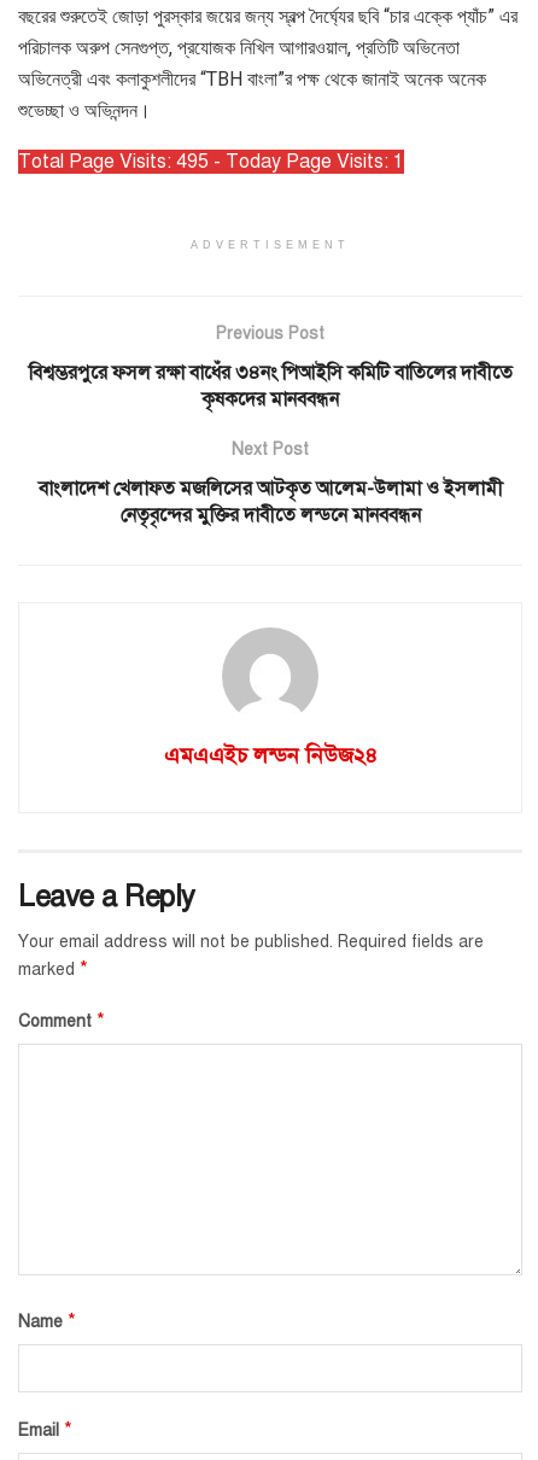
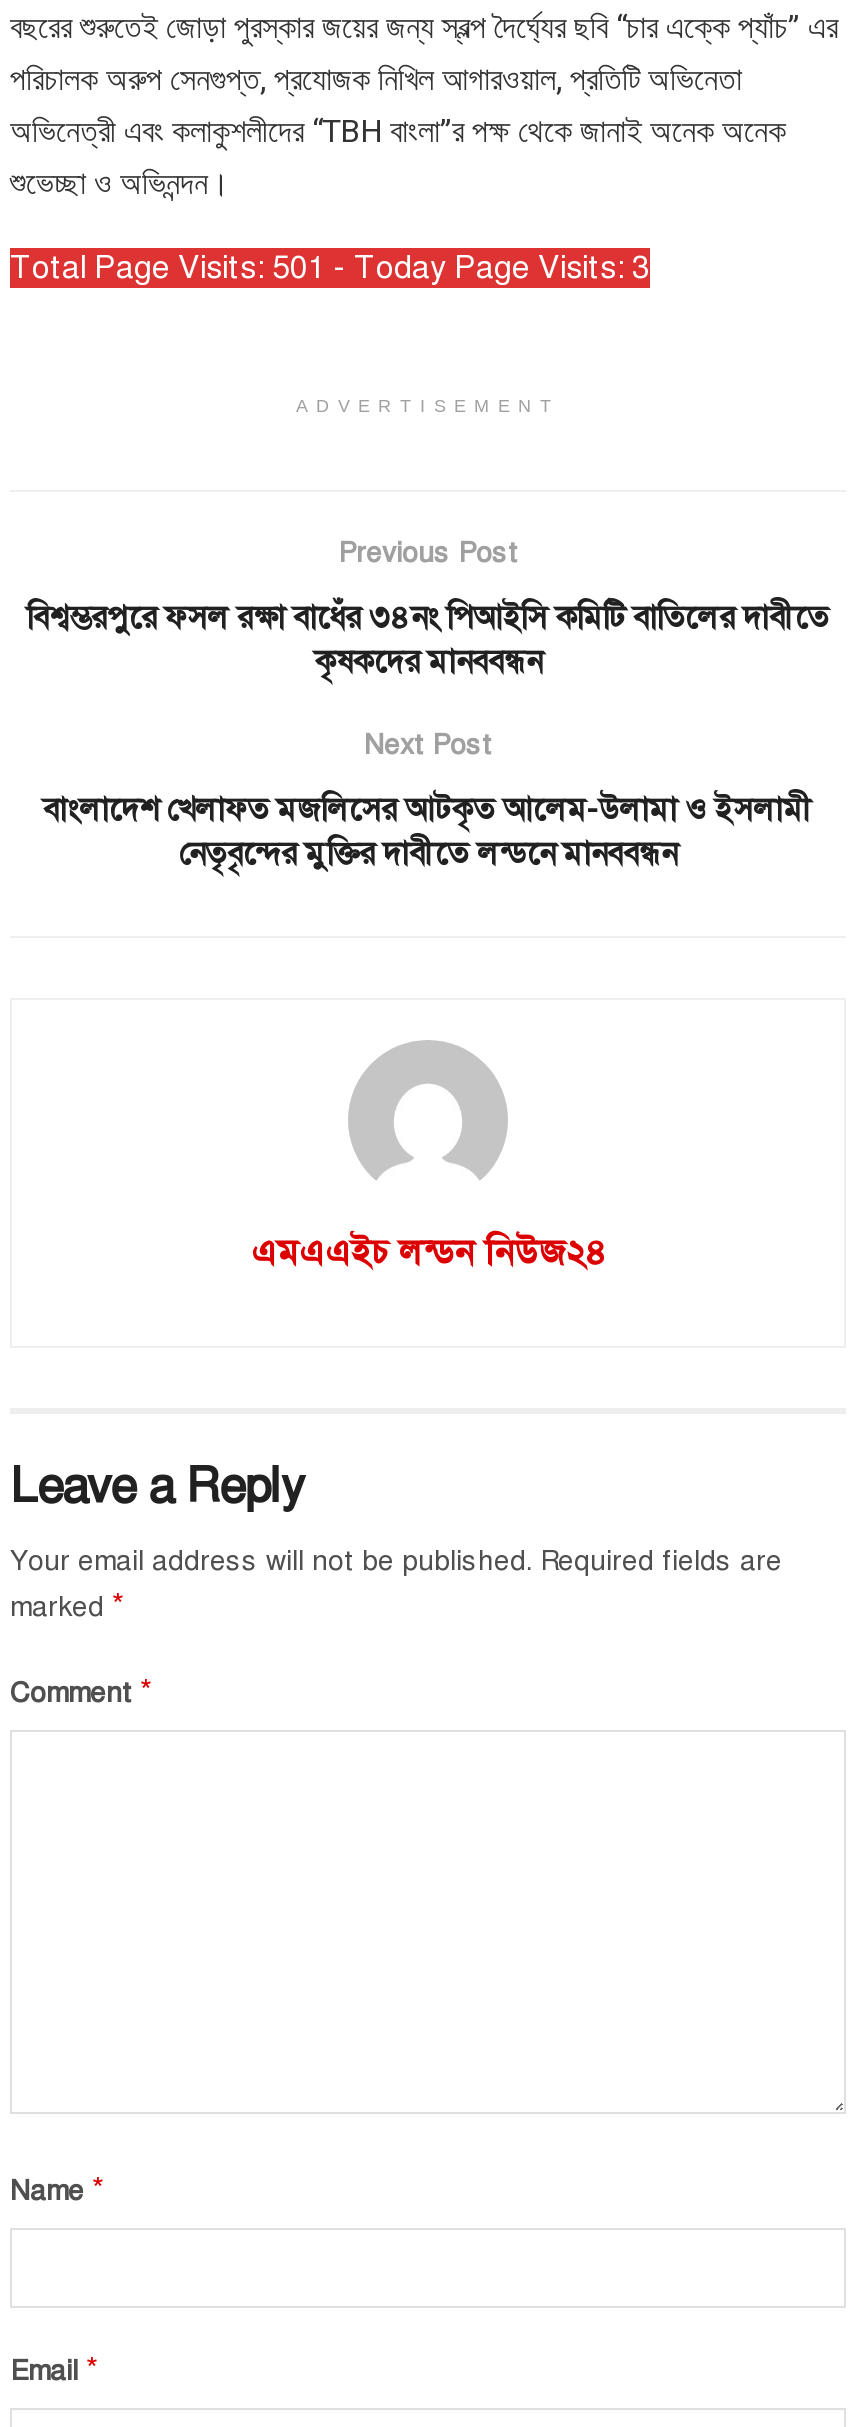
- Total Page Visits: 495 - Today Page Visits: 1
+ Total Page Visits: 501 - Today Page Visits: 3
